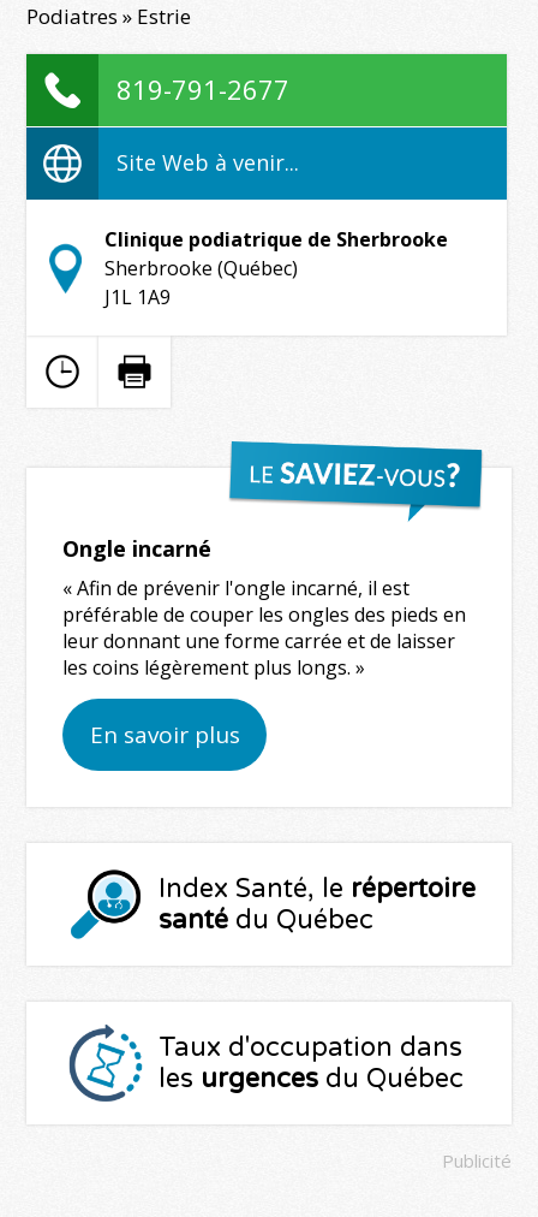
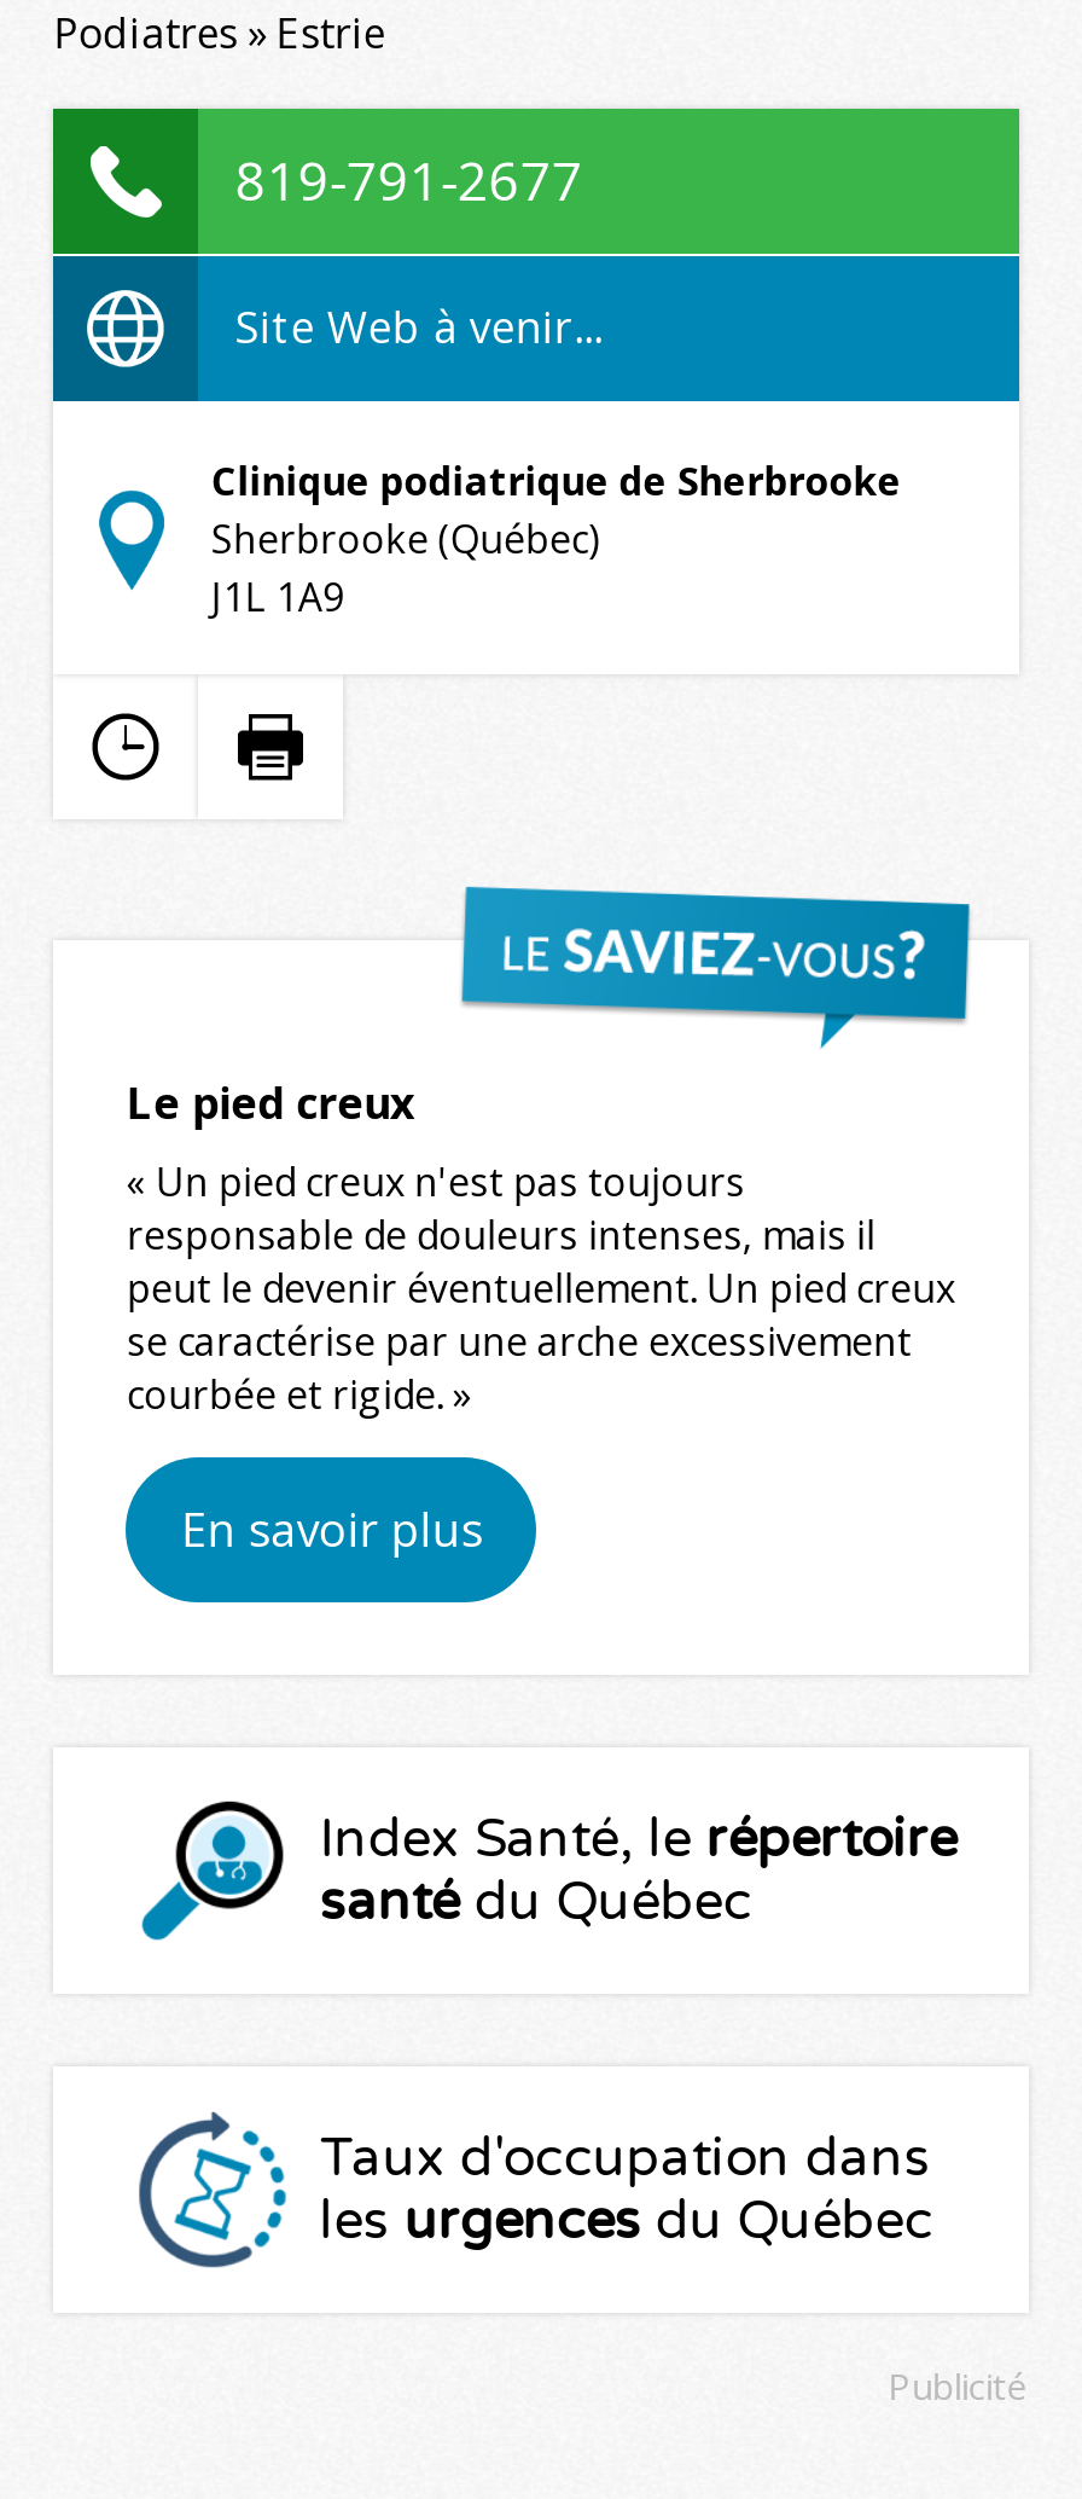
- Ongle incarné
- « Afin de prévenir l'ongle incarné, il est
- préférable de couper les ongles des pieds en
- leur donnant une forme carrée et de laisser
- les coins légèrement plus longs. »
+ Le pied creux
+ « Un pied creux n'est pas toujours
+ responsable de douleurs intenses, mais il
+ peut le devenir éventuellement. Un pied creux
+ se caractérise par une arche excessivement
+ courbée et rigide. »
